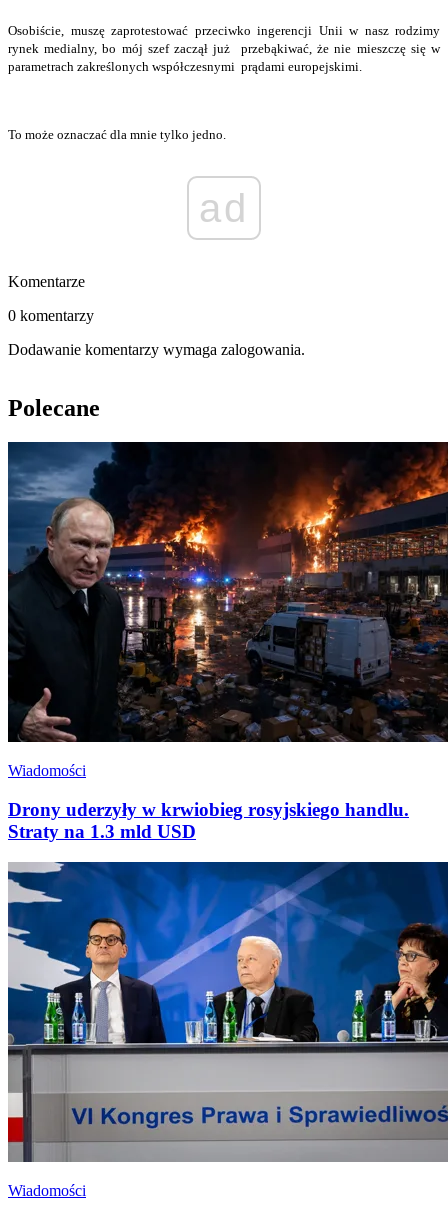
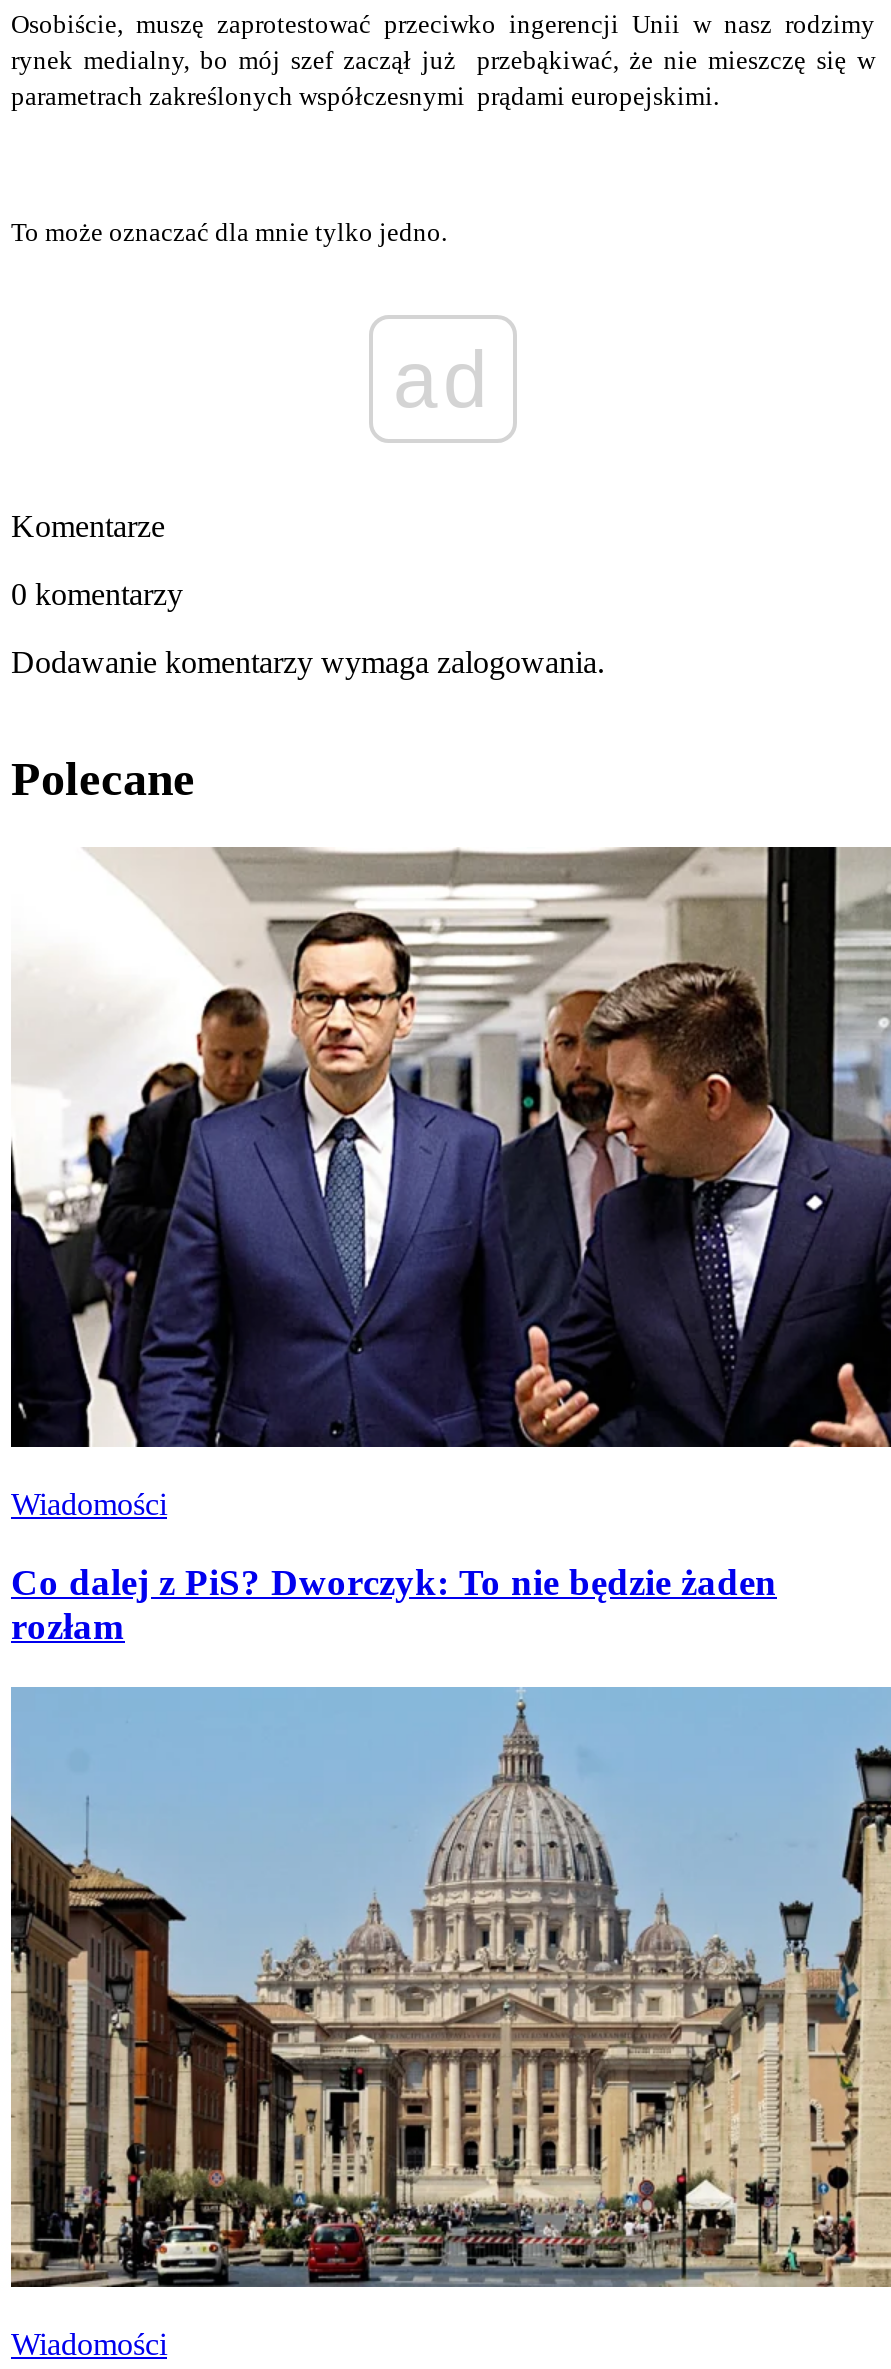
- [image]
+ [image]

- Drony uderzyły w krwiobieg rosyjskiego handlu.
- Straty na 1.3 mld USD
+ Co dalej z PiS? Dworczyk: To nie będzie żaden
+ rozłam

- [image]
+ [image]
